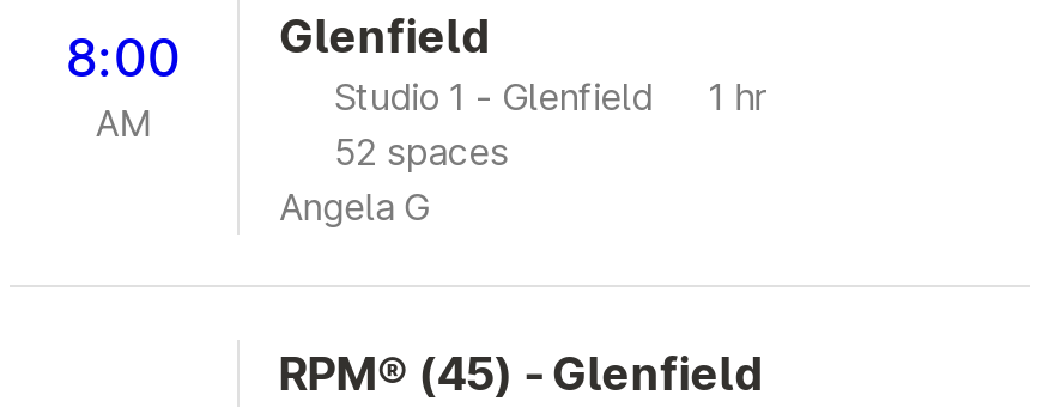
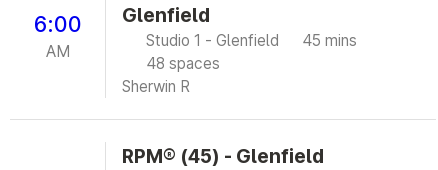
- 8:00 Glenfield
+ 6:00 Glenfield

- 1 hr
- 52 spaces
- Angela G
+ 45 mins
+ 48 spaces
+ Sherwin R
